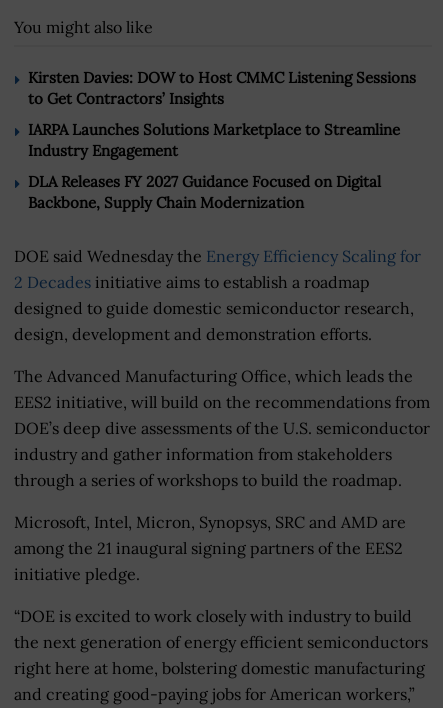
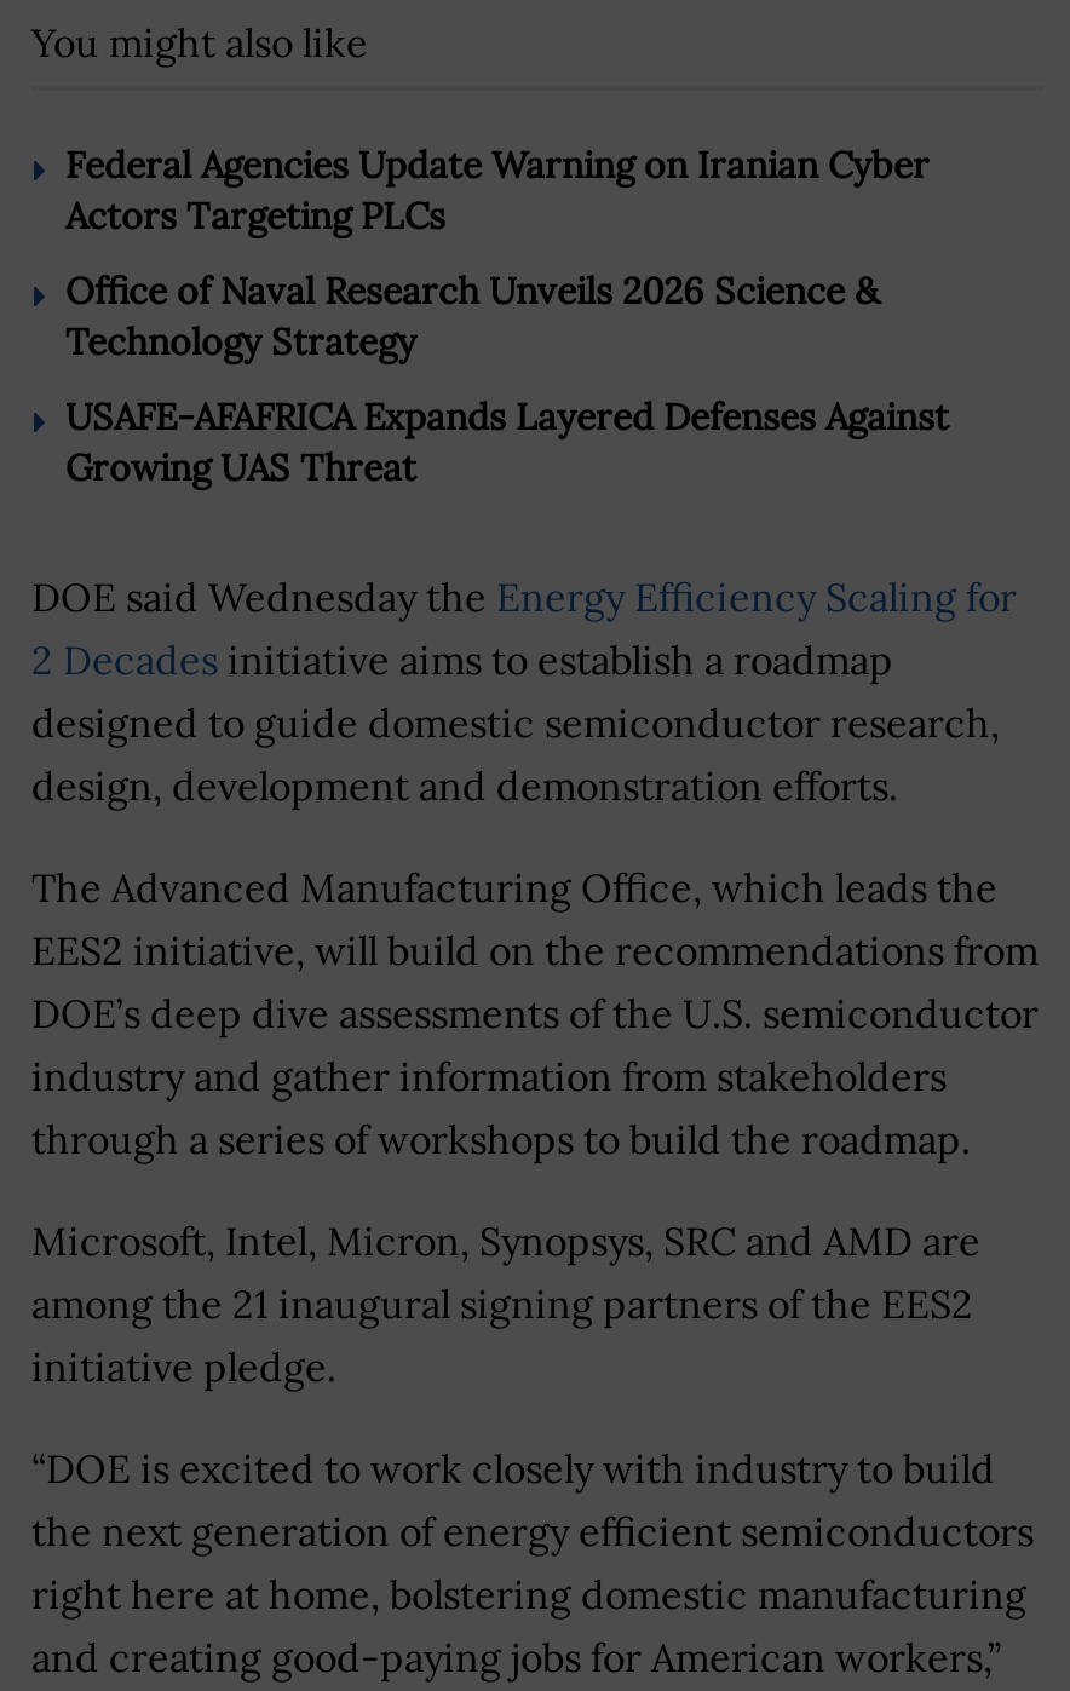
- Kirsten Davies: DOW to Host CMMC Listening Sessions
- to Get Contractors’ Insights
+ Federal Agencies Update Warning on Iranian Cyber
+ Actors Targeting PLCs

- IARPA Launches Solutions Marketplace to Streamline
- Industry Engagement
+ Office of Naval Research Unveils 2026 Science &
+ Technology Strategy

- DLA Releases FY 2027 Guidance Focused on Digital
- Backbone, Supply Chain Modernization
+ USAFE-AFAFRICA Expands Layered Defenses Against
+ Growing UAS Threat
